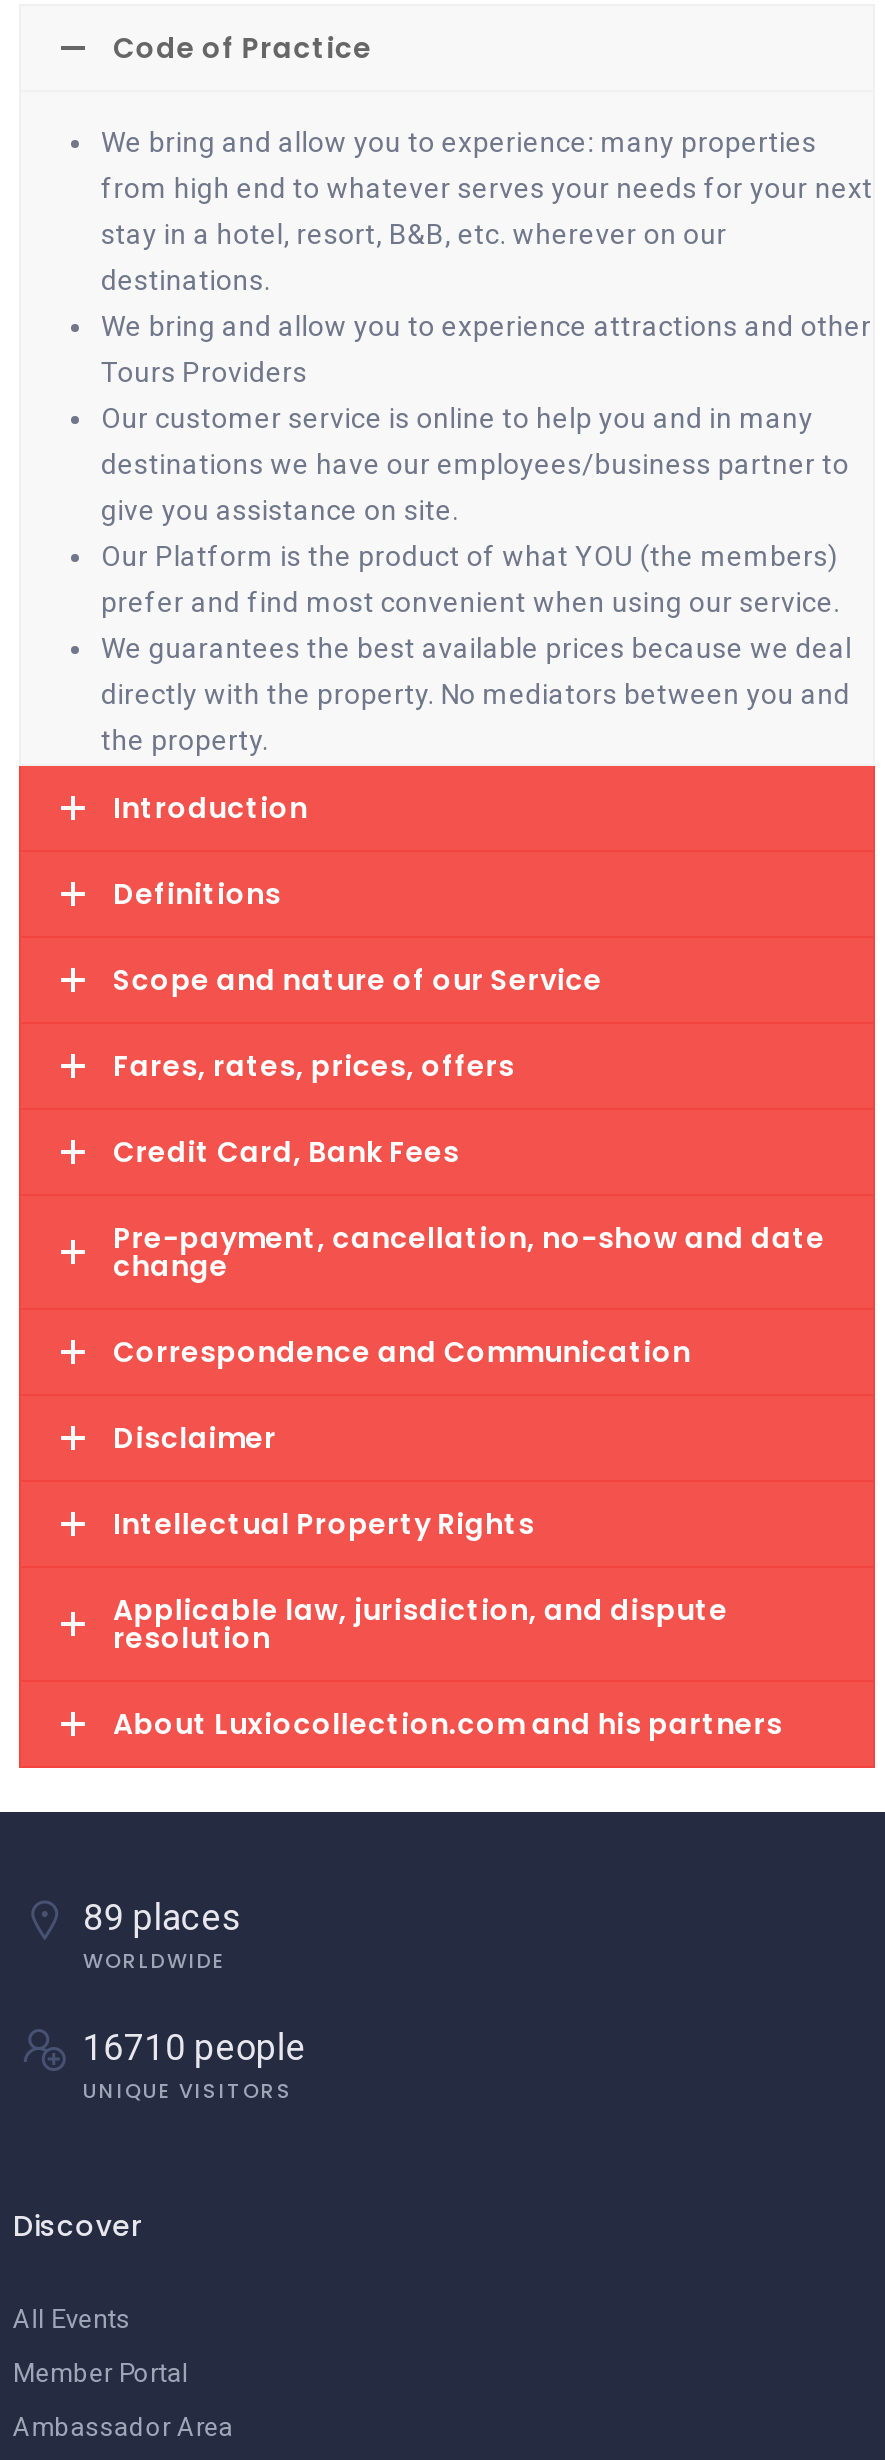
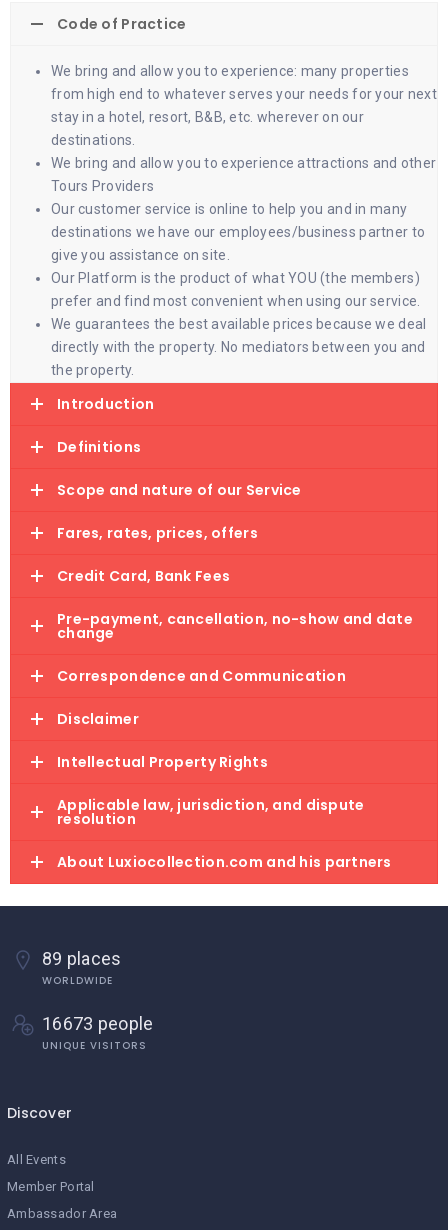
- 16710 people
+ 16673 people
